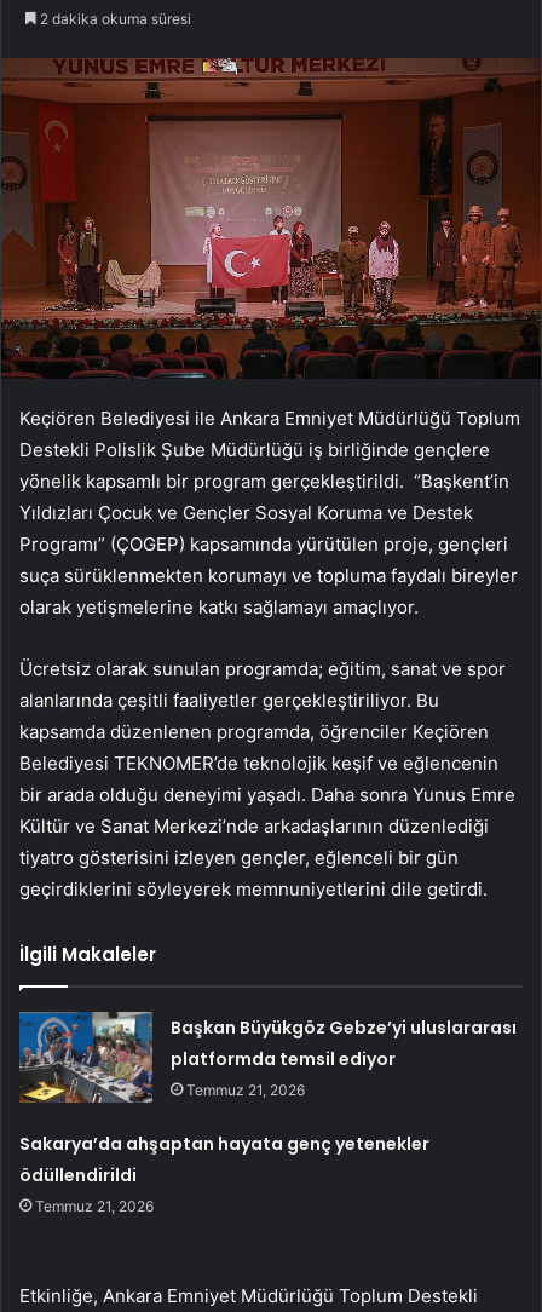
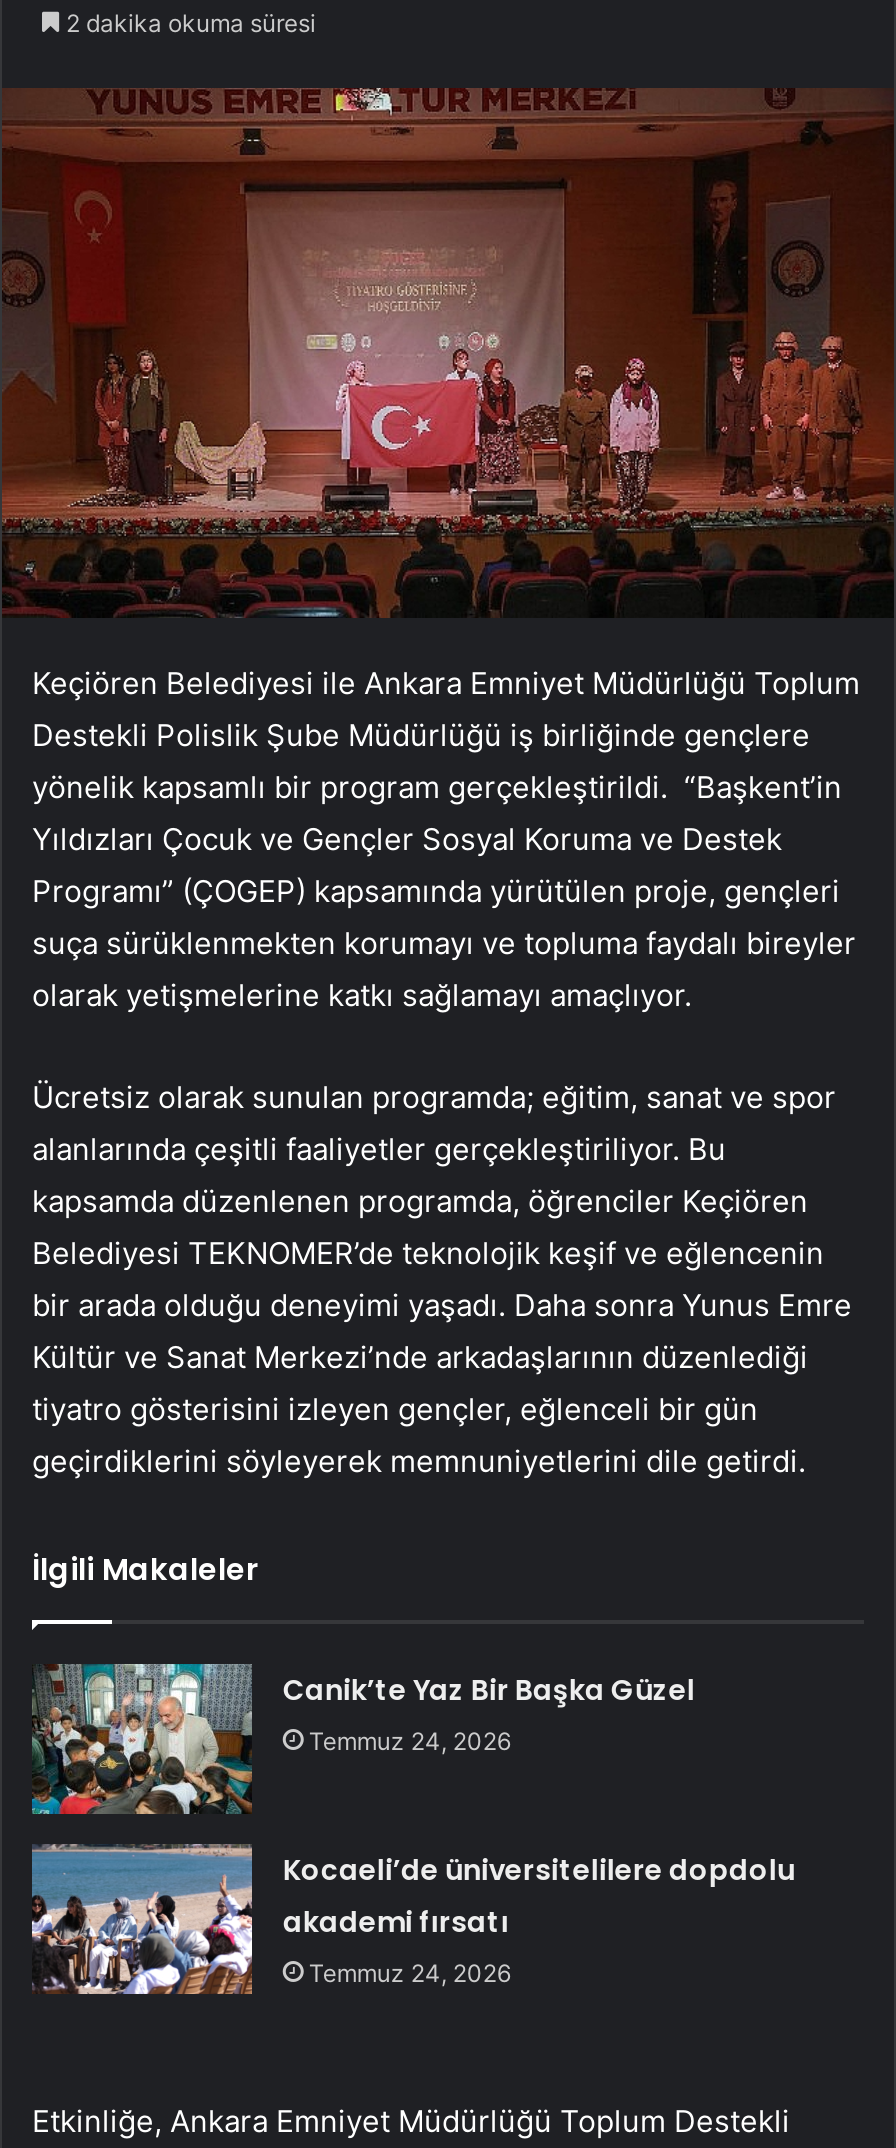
- [image]
- Başkan Büyükgöz Gebze’yi uluslararası
- platformda temsil ediyor
- Temmuz 21, 2026
+ [image]
+ Canik’te Yaz Bir Başka Güzel
+ Temmuz 24, 2026

- Sakarya’da ahşaptan hayata genç yetenekler
- ödüllendirildi
- Temmuz 21, 2026
+ Kocaeli’de üniversitelilere dopdolu
+ akademi fırsatı
+ Temmuz 24, 2026
